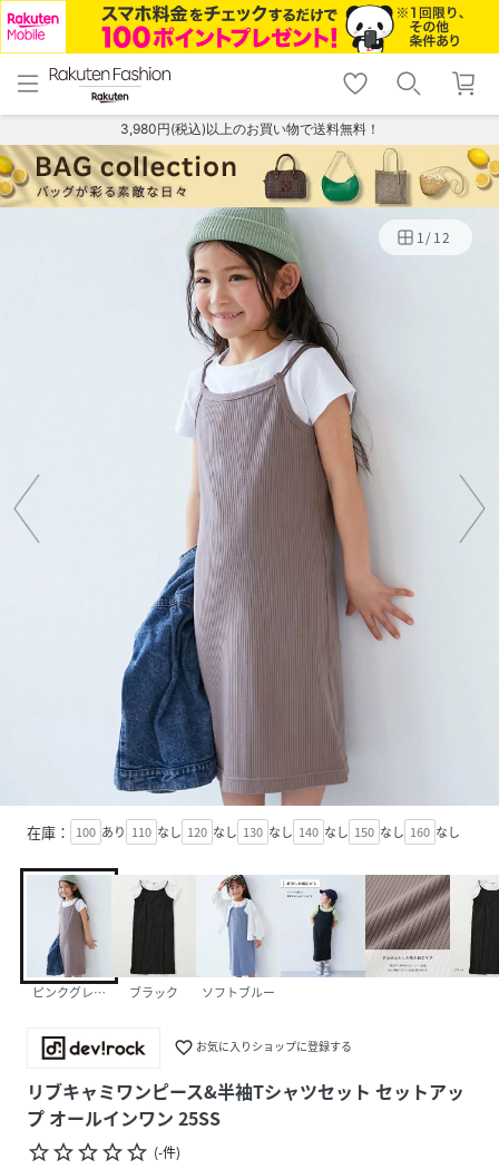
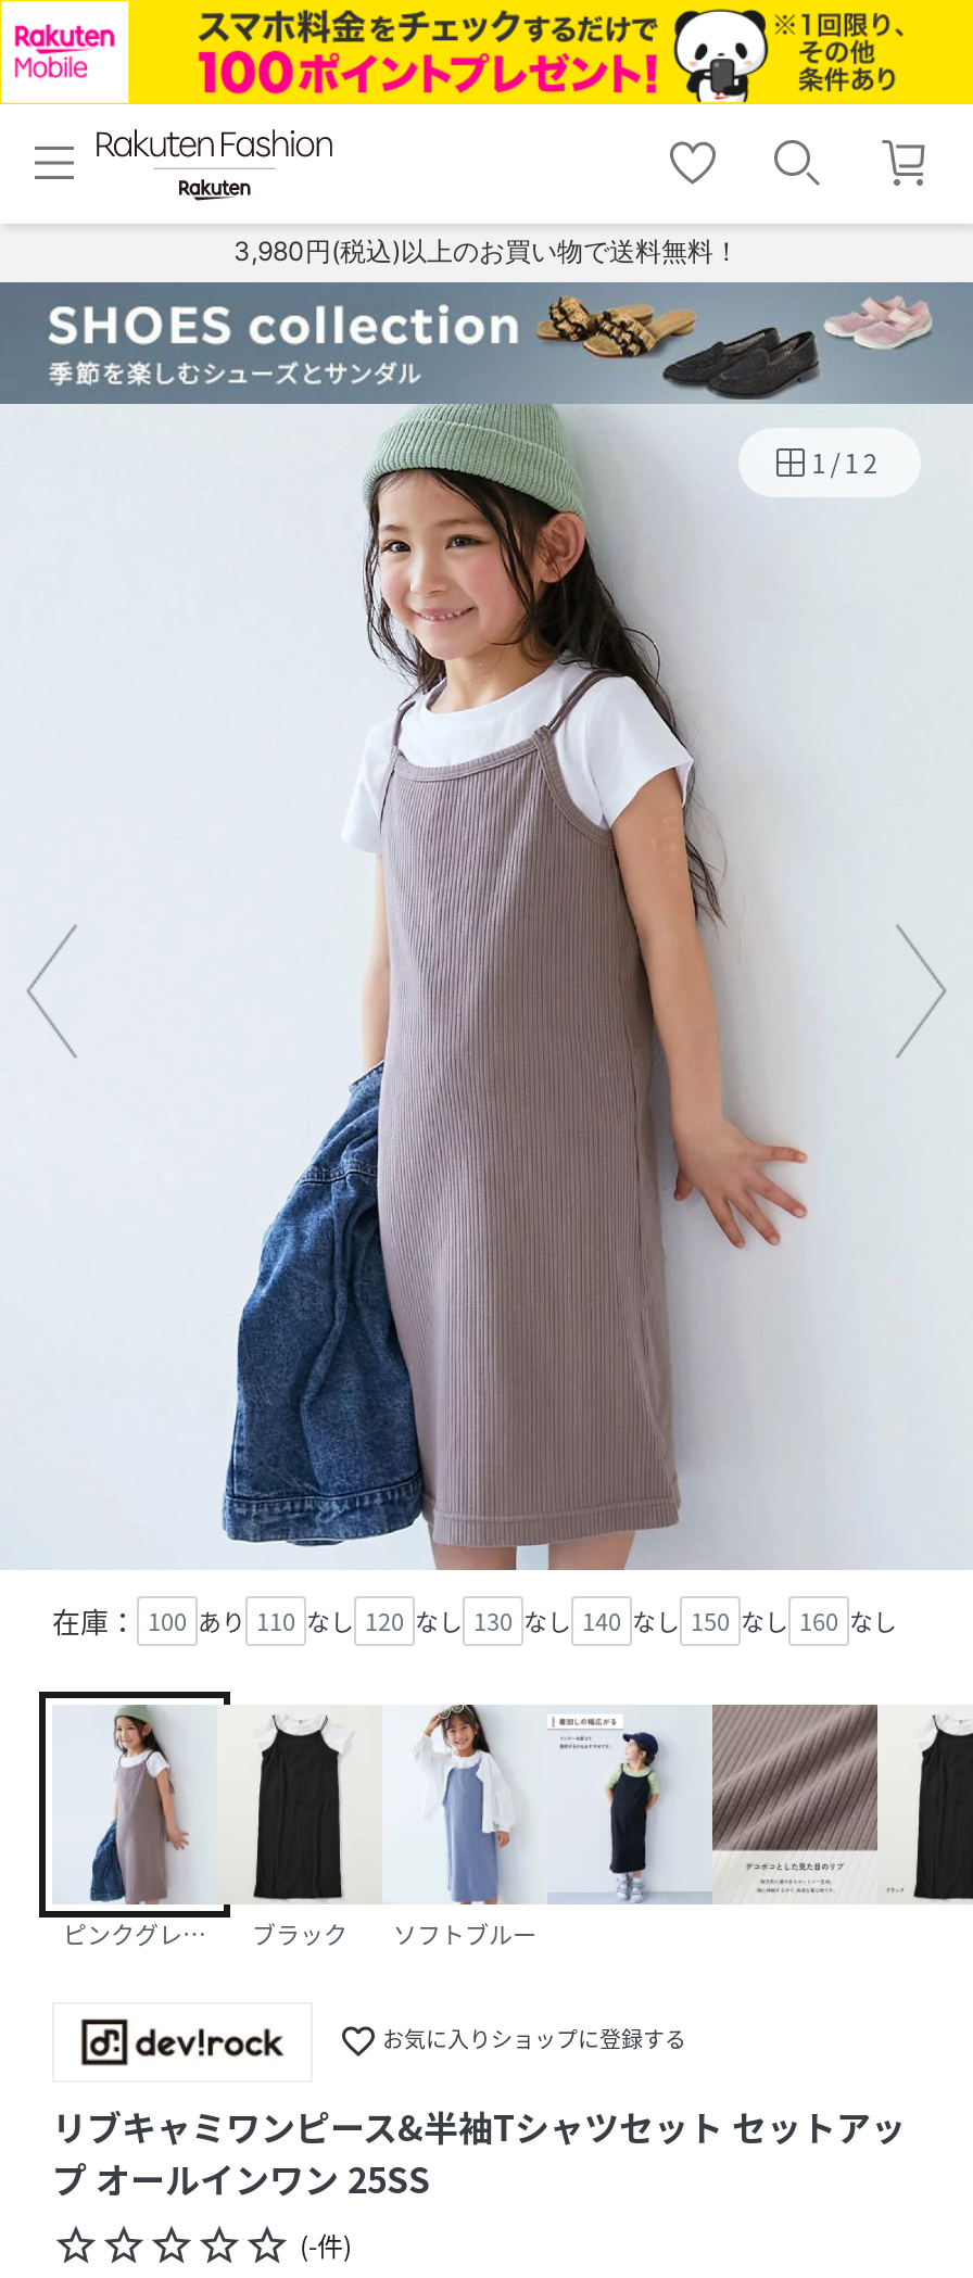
- [image]
+ [image]
